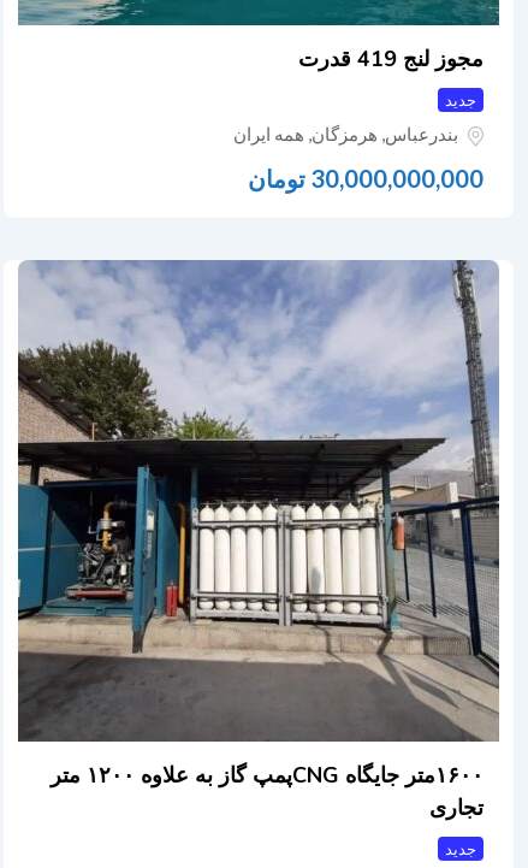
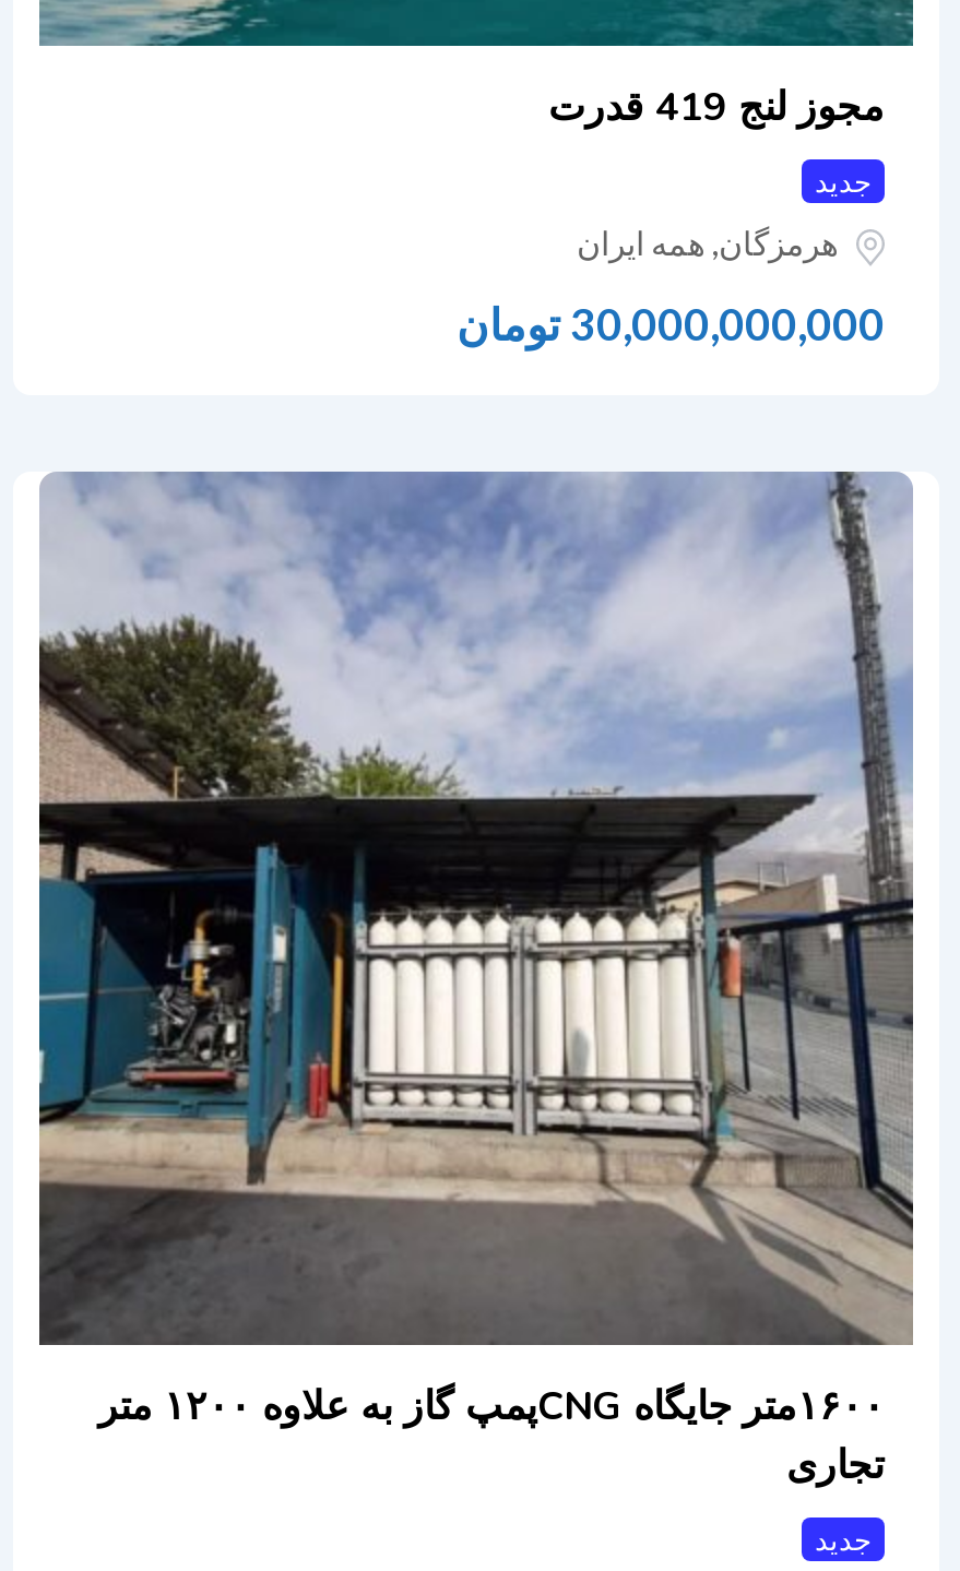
- بندرعباس, هرمزگان, همه ایران
+ هرمزگان, همه ایران
